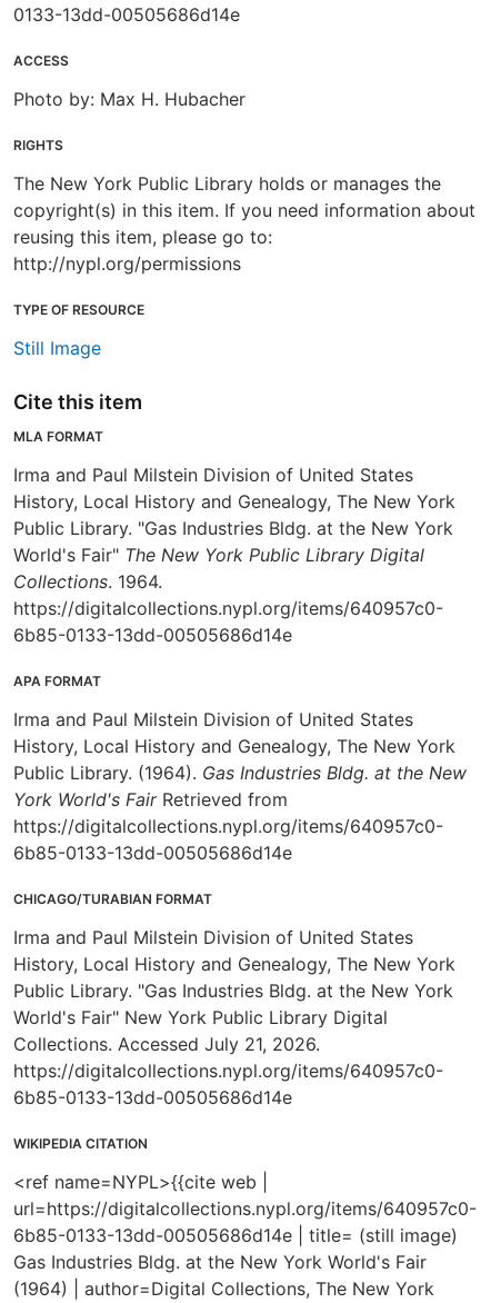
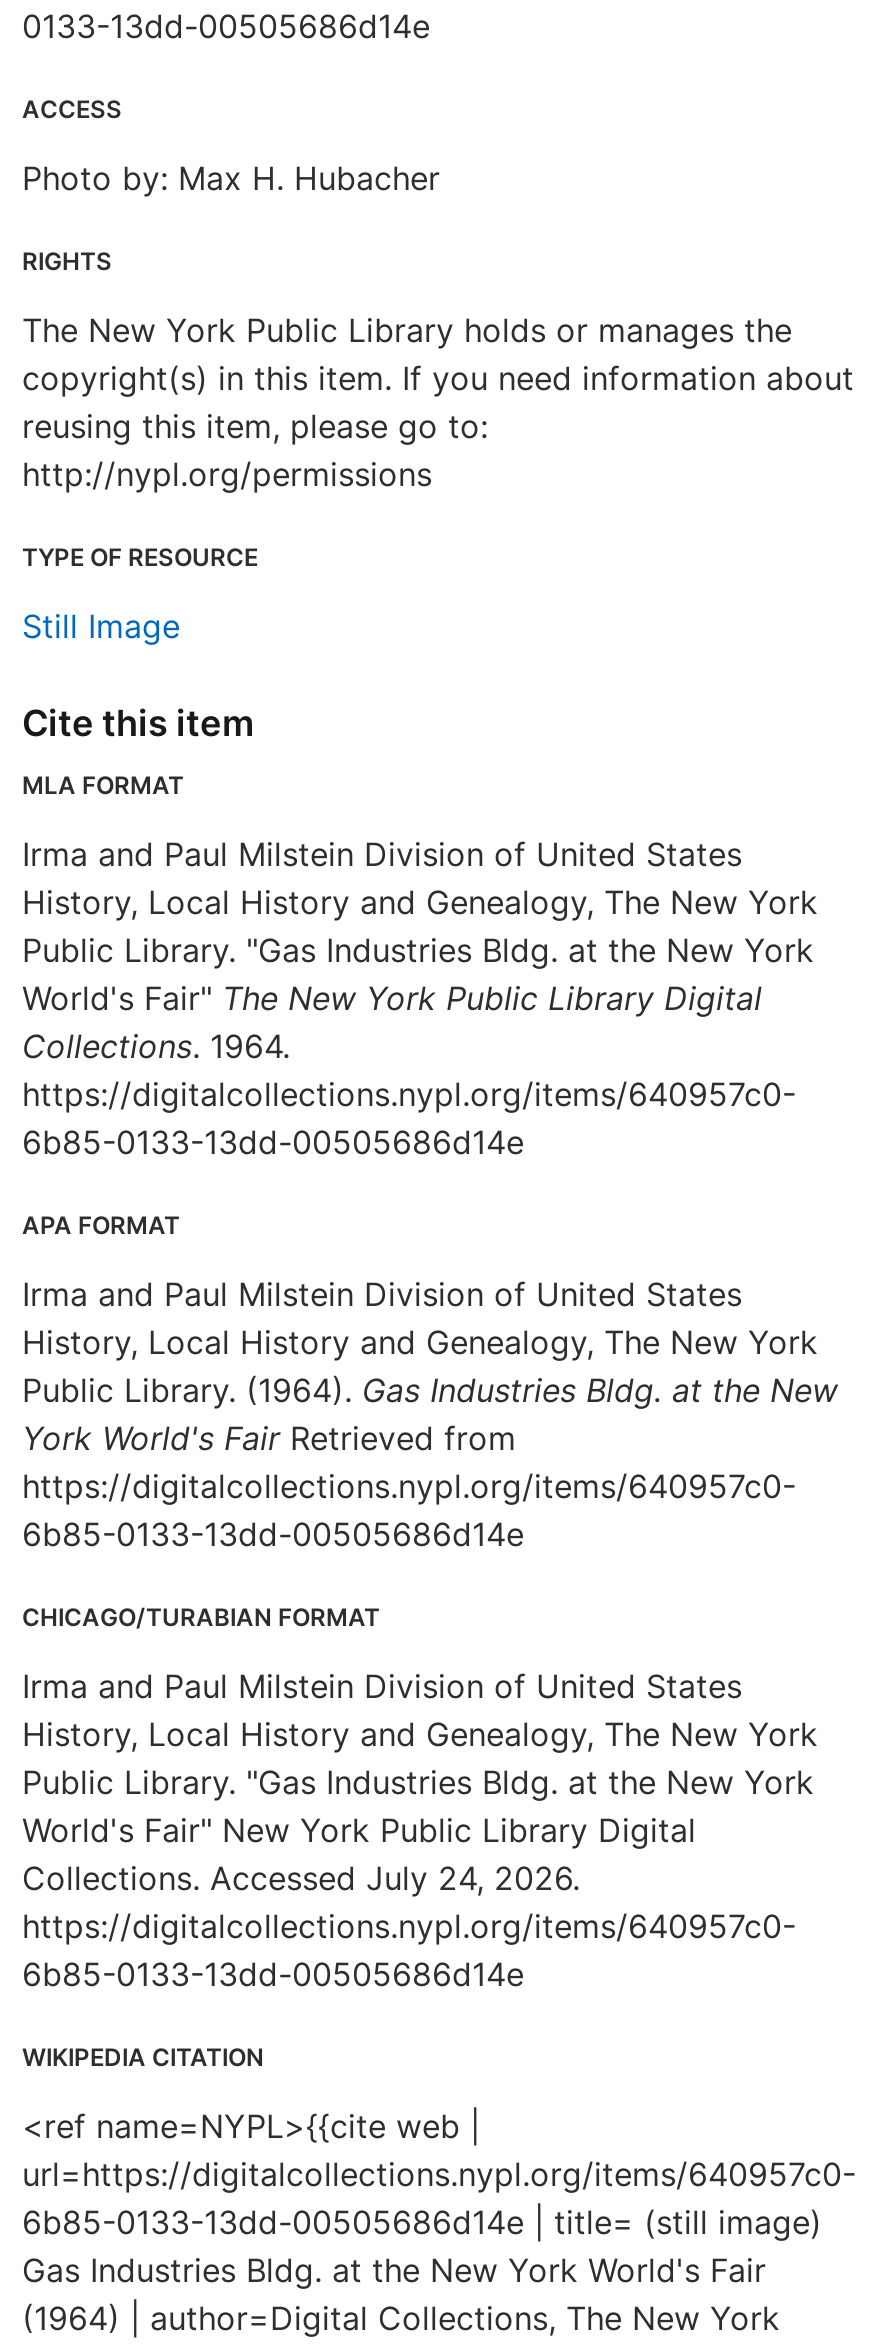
- Collections. Accessed July 21, 2026.
+ Collections. Accessed July 24, 2026.
